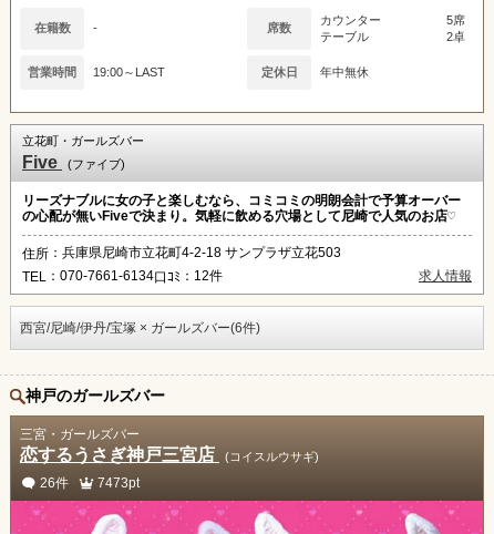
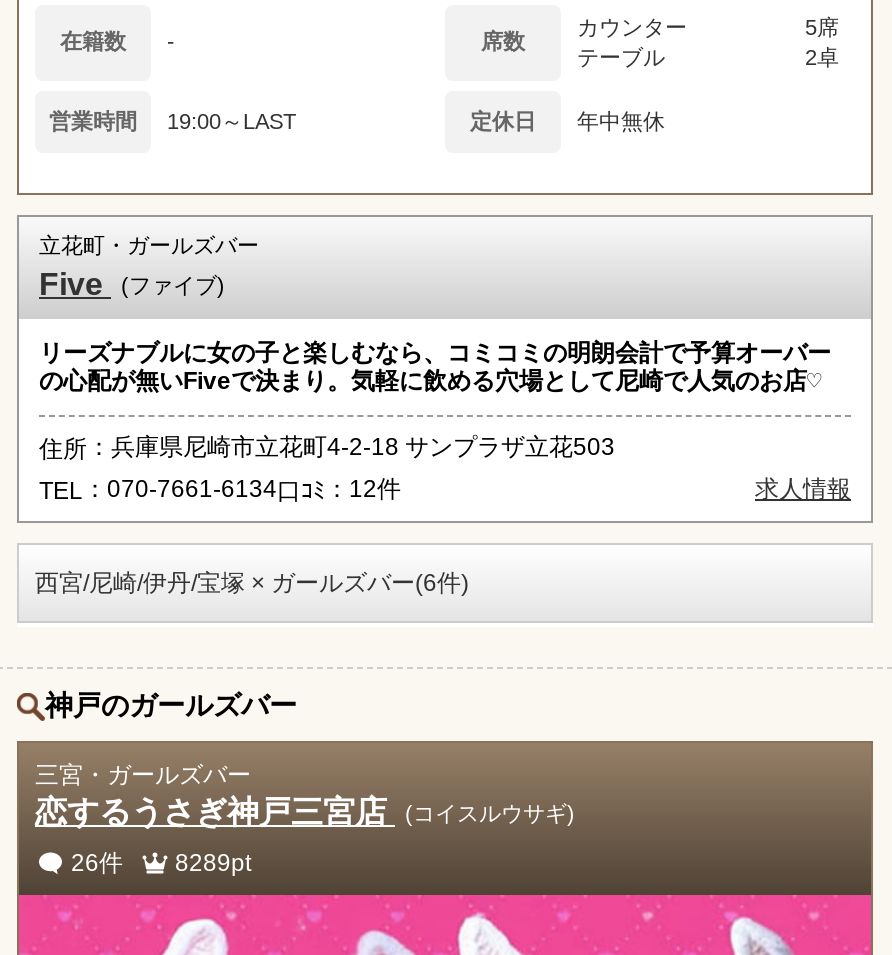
- 26件 7473pt
+ 26件 8289pt
